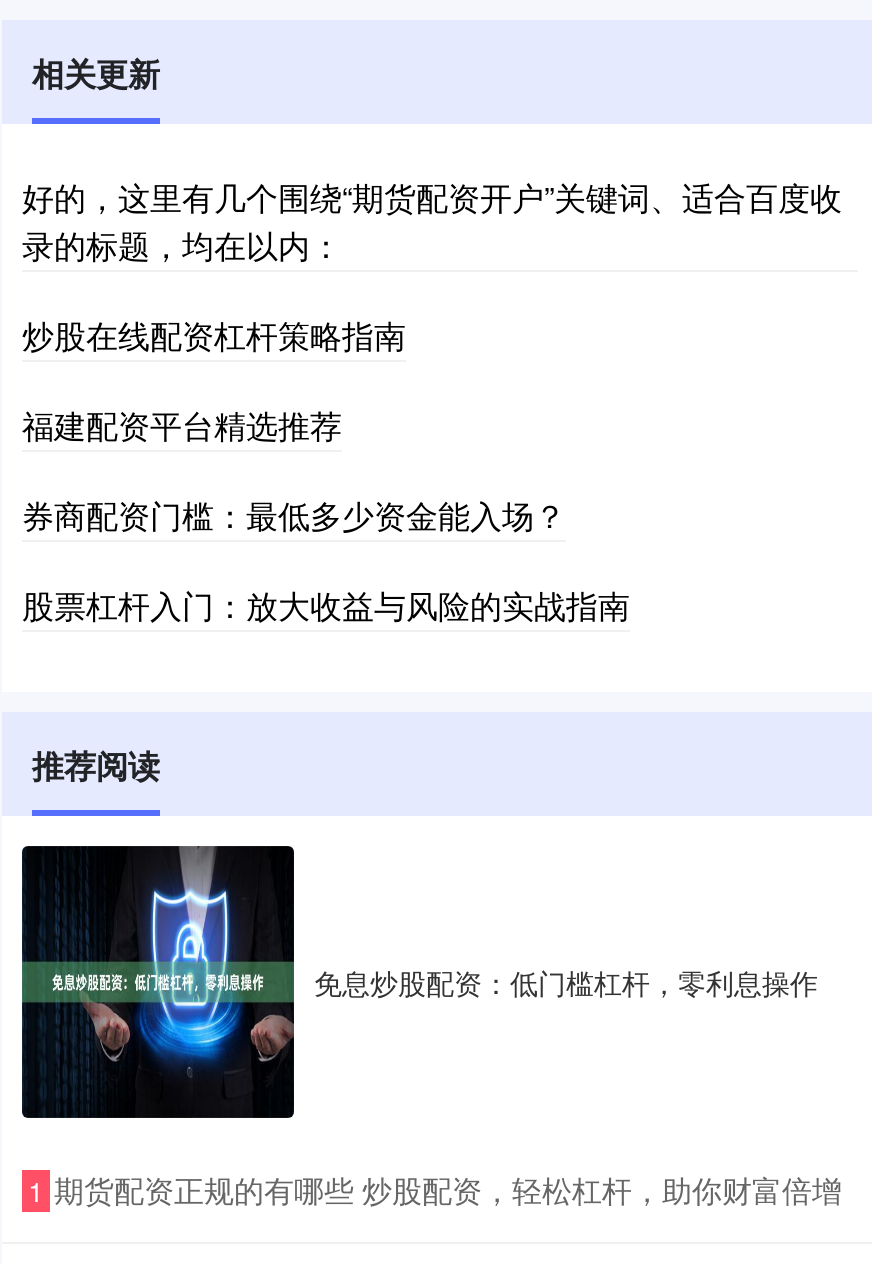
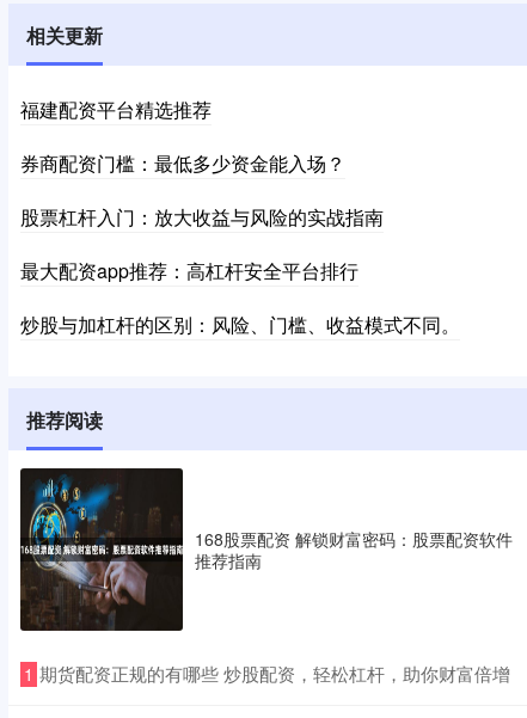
- 好的，这里有几个围绕“期货配资开户”关键词、适合百度收
- 录的标题，均在以内：
- 炒股在线配资杠杆策略指南

moved up: 福建配资平台精选推荐 | 券商配资门槛：最低多少资金能入场？ | 股票杠杆入门：放大收益与风险的实战指南

+ 最大配资app推荐：高杠杆安全平台排行
+ 炒股与加杠杆的区别：风险、门槛、收益模式不同。

- [image]
- 免息炒股配资：低门槛杠杆，零利息操作
+ [image]
+ 168股票配资 解锁财富密码：股票配资软件
+ 推荐指南
